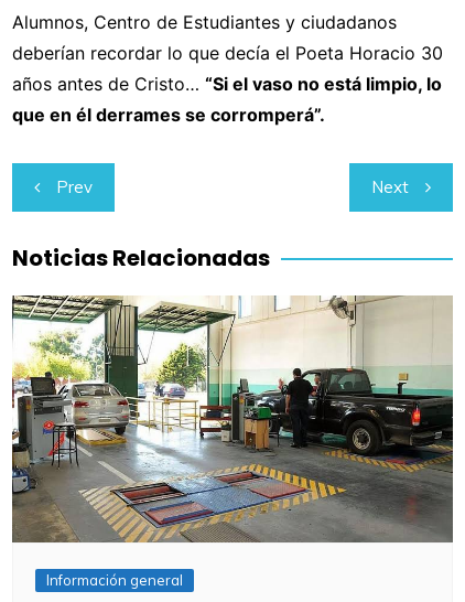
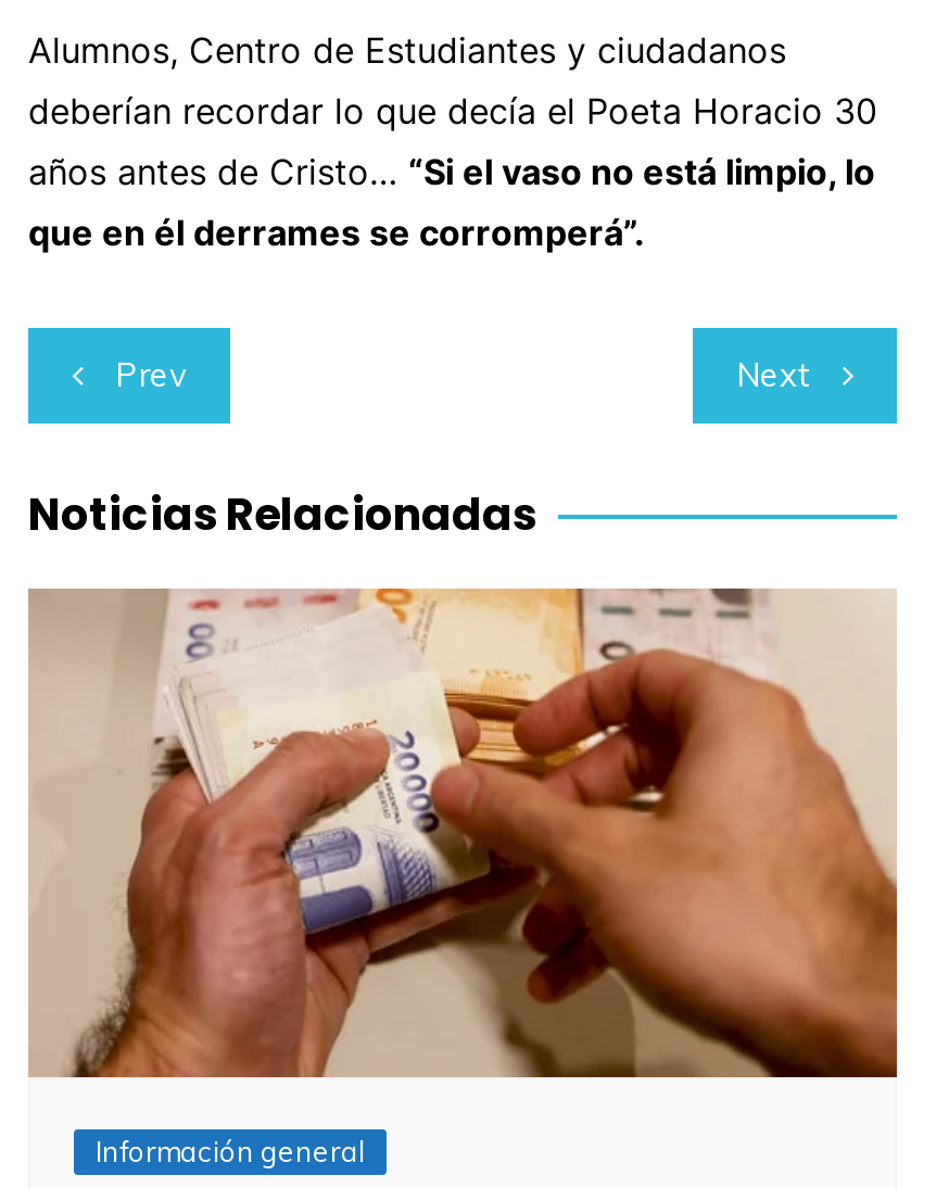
- [image]
+ [image]
